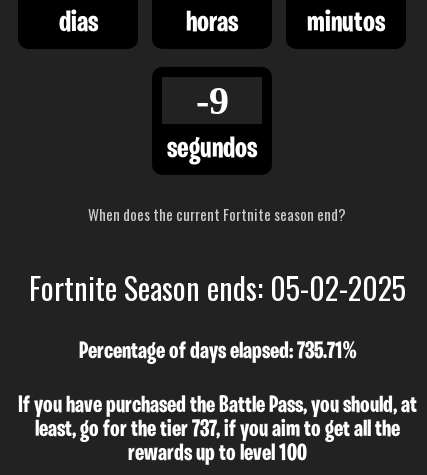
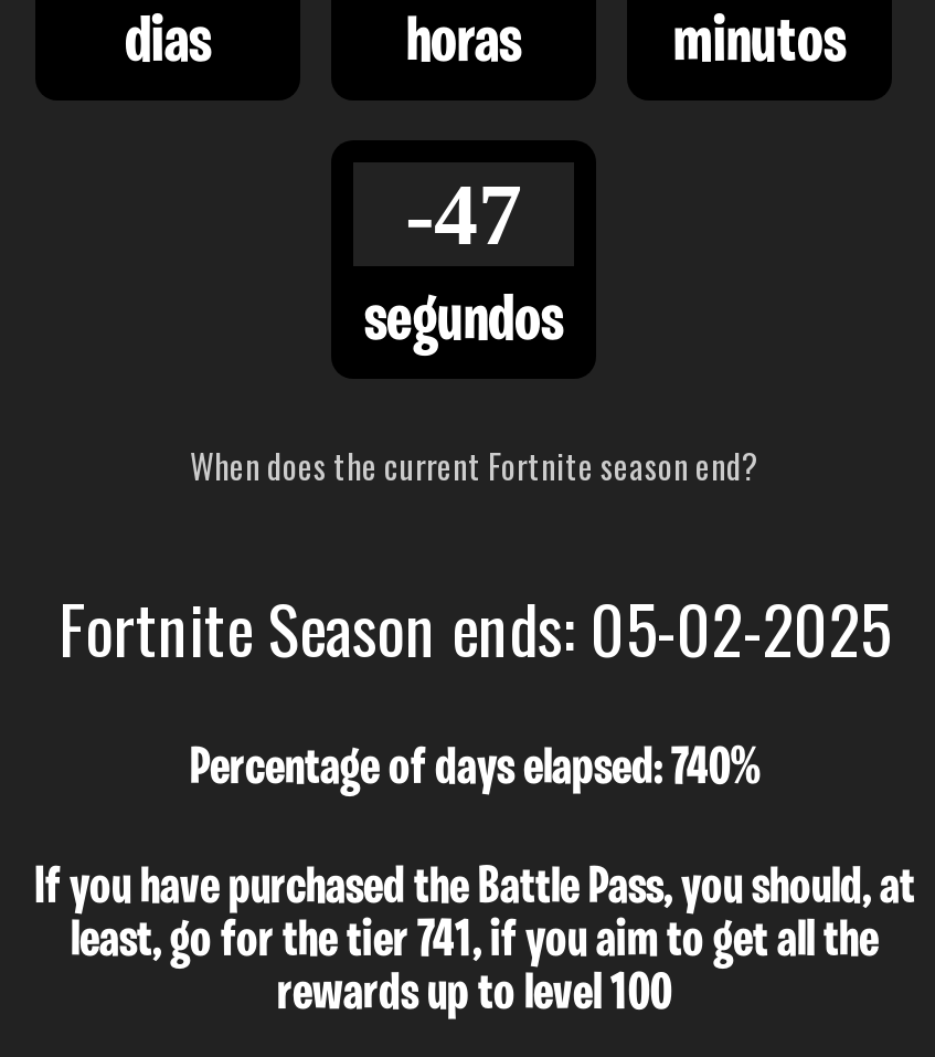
- -9
+ -47

- Percentage of days elapsed: 735.71%
+ Percentage of days elapsed: 740%

- least, go for the tier 737, if you aim to get all the
+ least, go for the tier 741, if you aim to get all the
